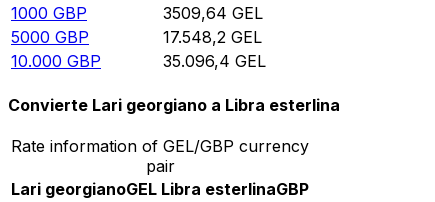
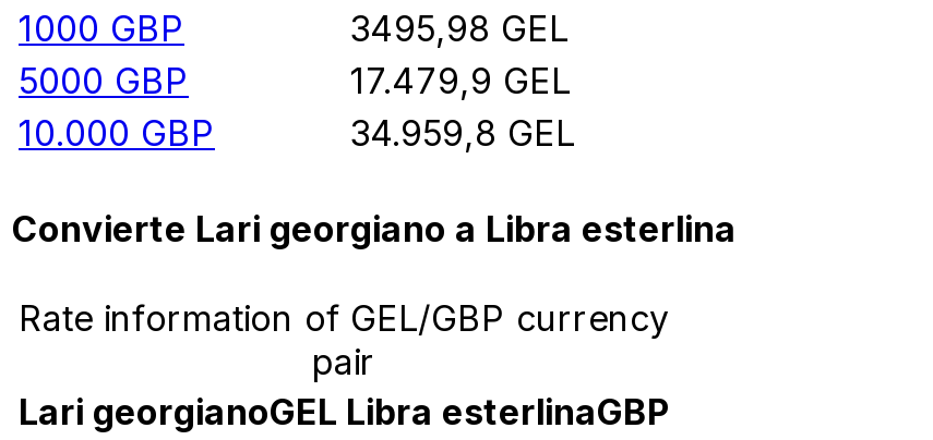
- 3509,64 GEL
+ 3495,98 GEL

- 17.548,2 GEL
+ 17.479,9 GEL

- 35.096,4 GEL
+ 34.959,8 GEL
